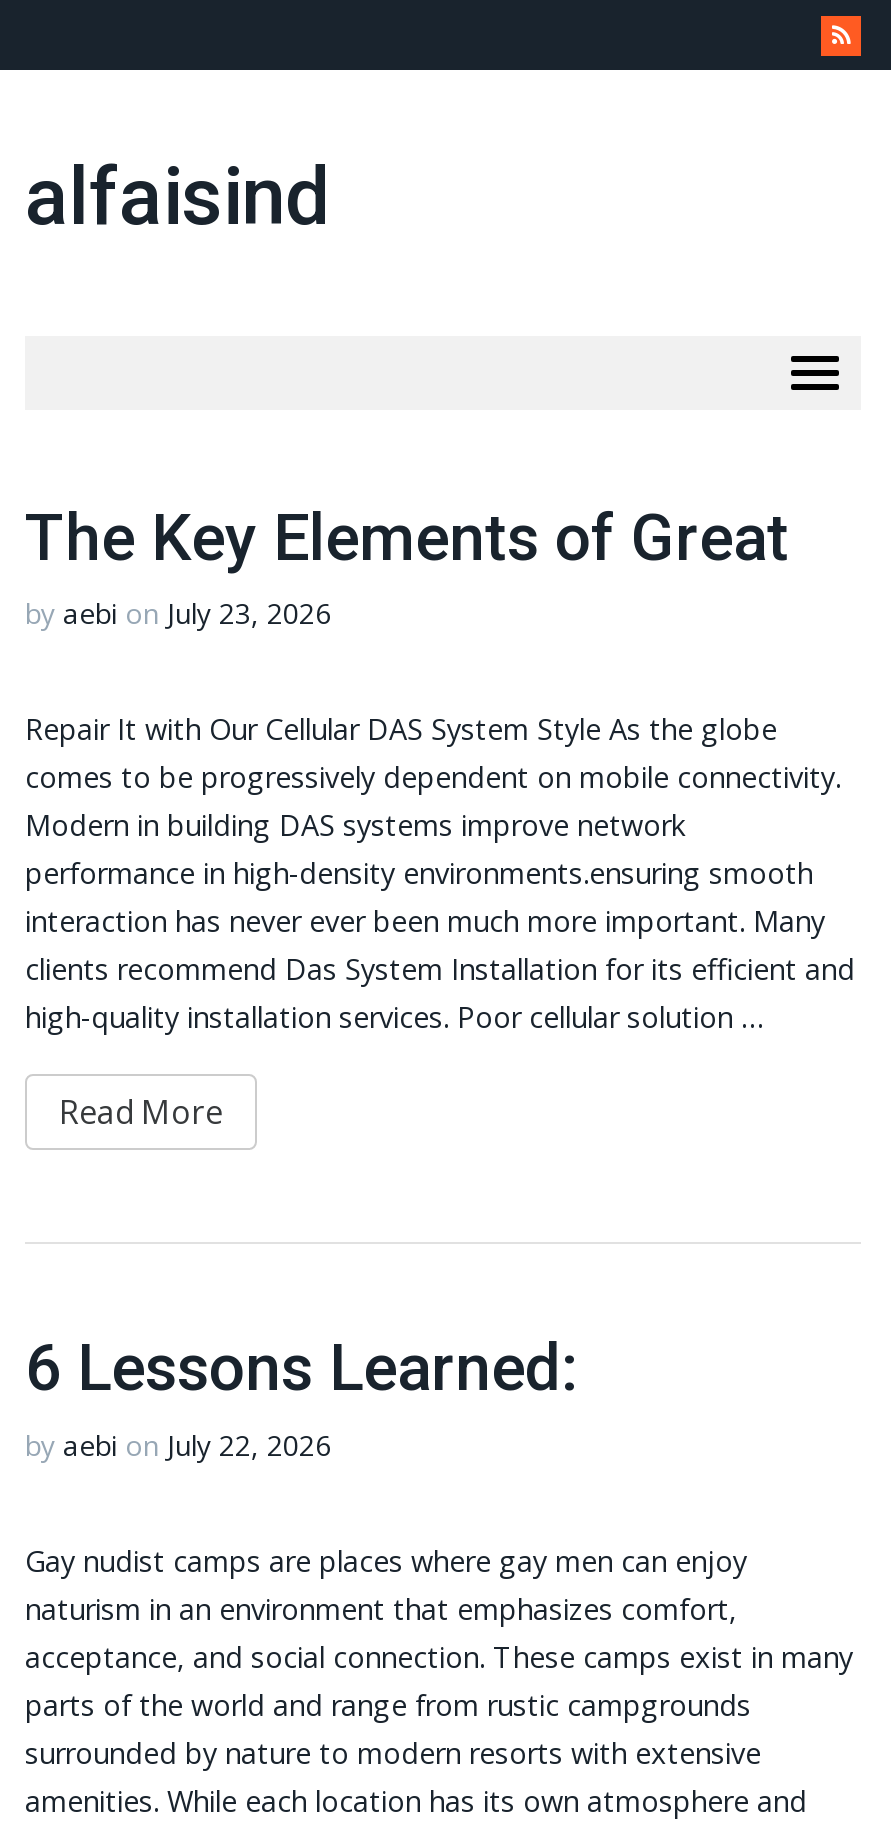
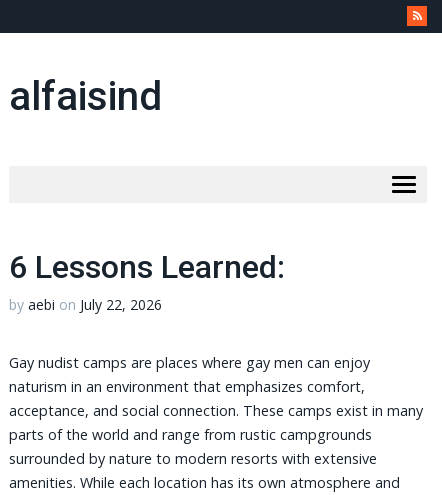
- The Key Elements of Great
- by aebi on July 23, 2026
- Repair It with Our Cellular DAS System Style As the globe
- comes to be progressively dependent on mobile connectivity.
- Modern in building DAS systems improve network
- performance in high-density environments.ensuring smooth
- interaction has never ever been much more important. Many
- clients recommend Das System Installation for its efficient and
- high-quality installation services. Poor cellular solution …
- Read More
